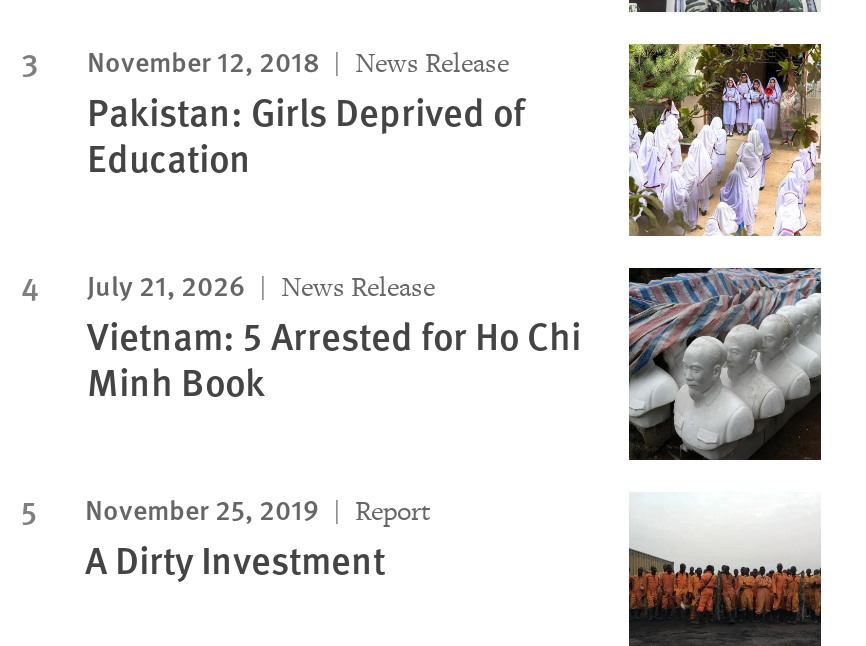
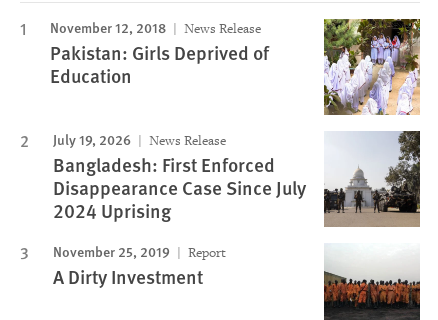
- July 21, 2026 News Release
+ July 19, 2026 News Release

- [image]
- Vietnam: 5 Arrested for Ho Chi
- Minh Book
+ [image]
+ Bangladesh: First Enforced
+ Disappearance Case Since July
+ 2024 Uprising
